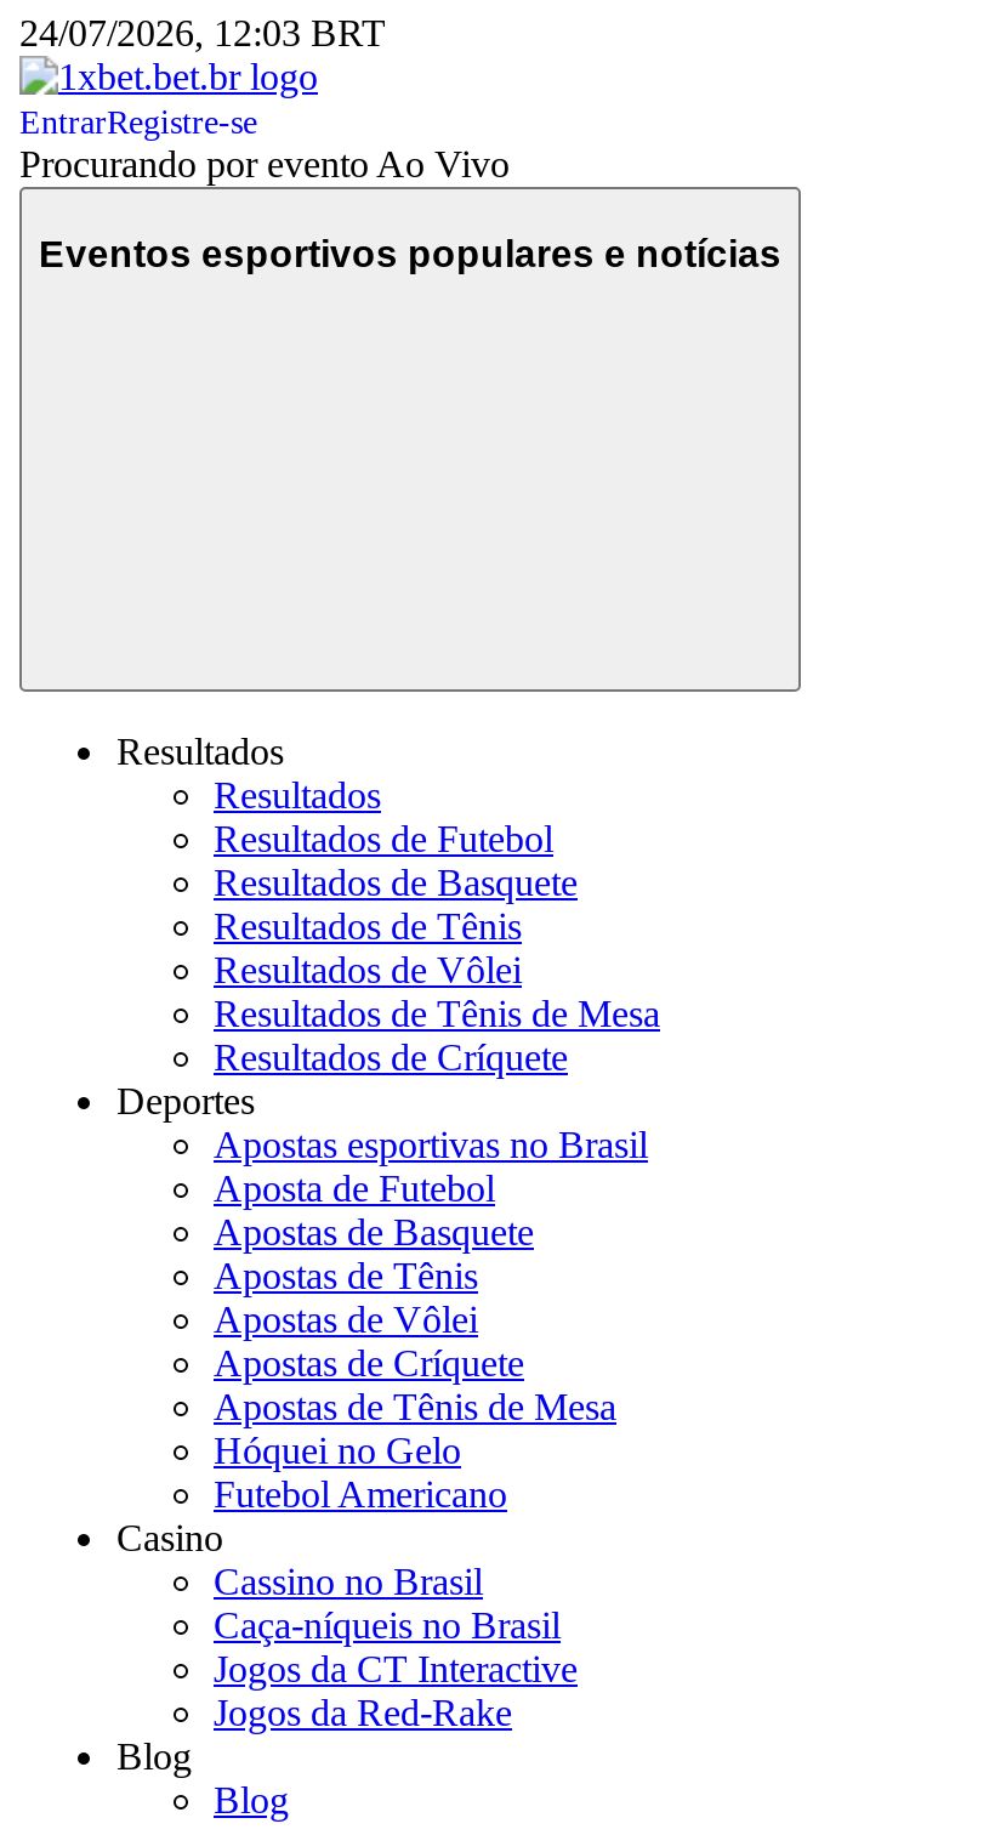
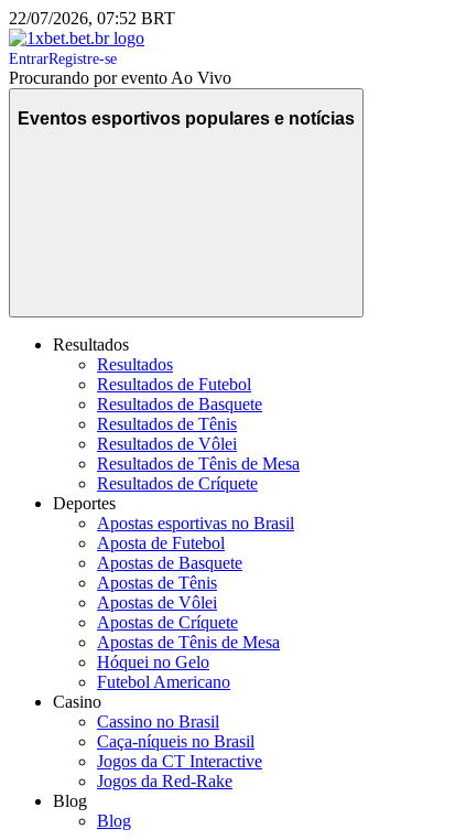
- 24/07/2026, 12:03 BRT
+ 22/07/2026, 07:52 BRT
